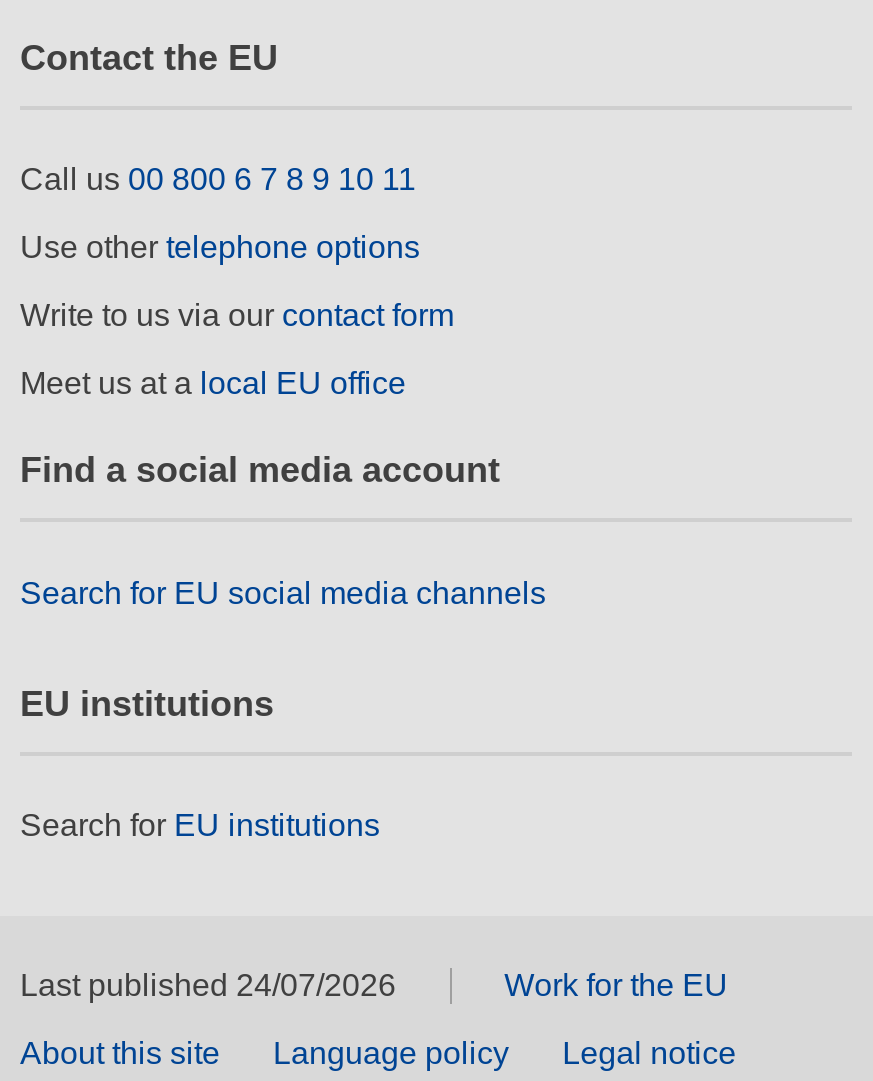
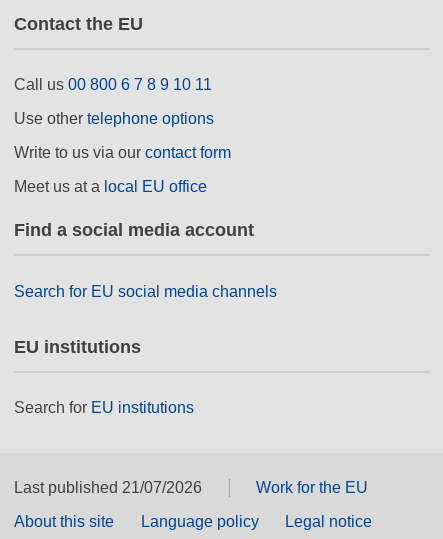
- Last published 24/07/2026
+ Last published 21/07/2026
